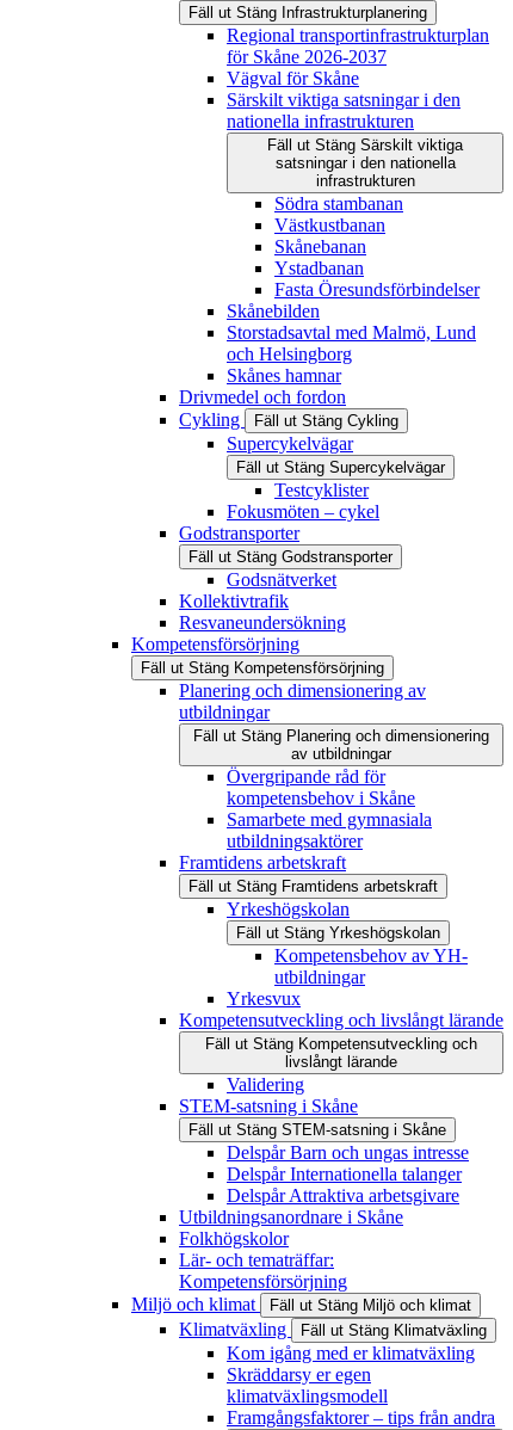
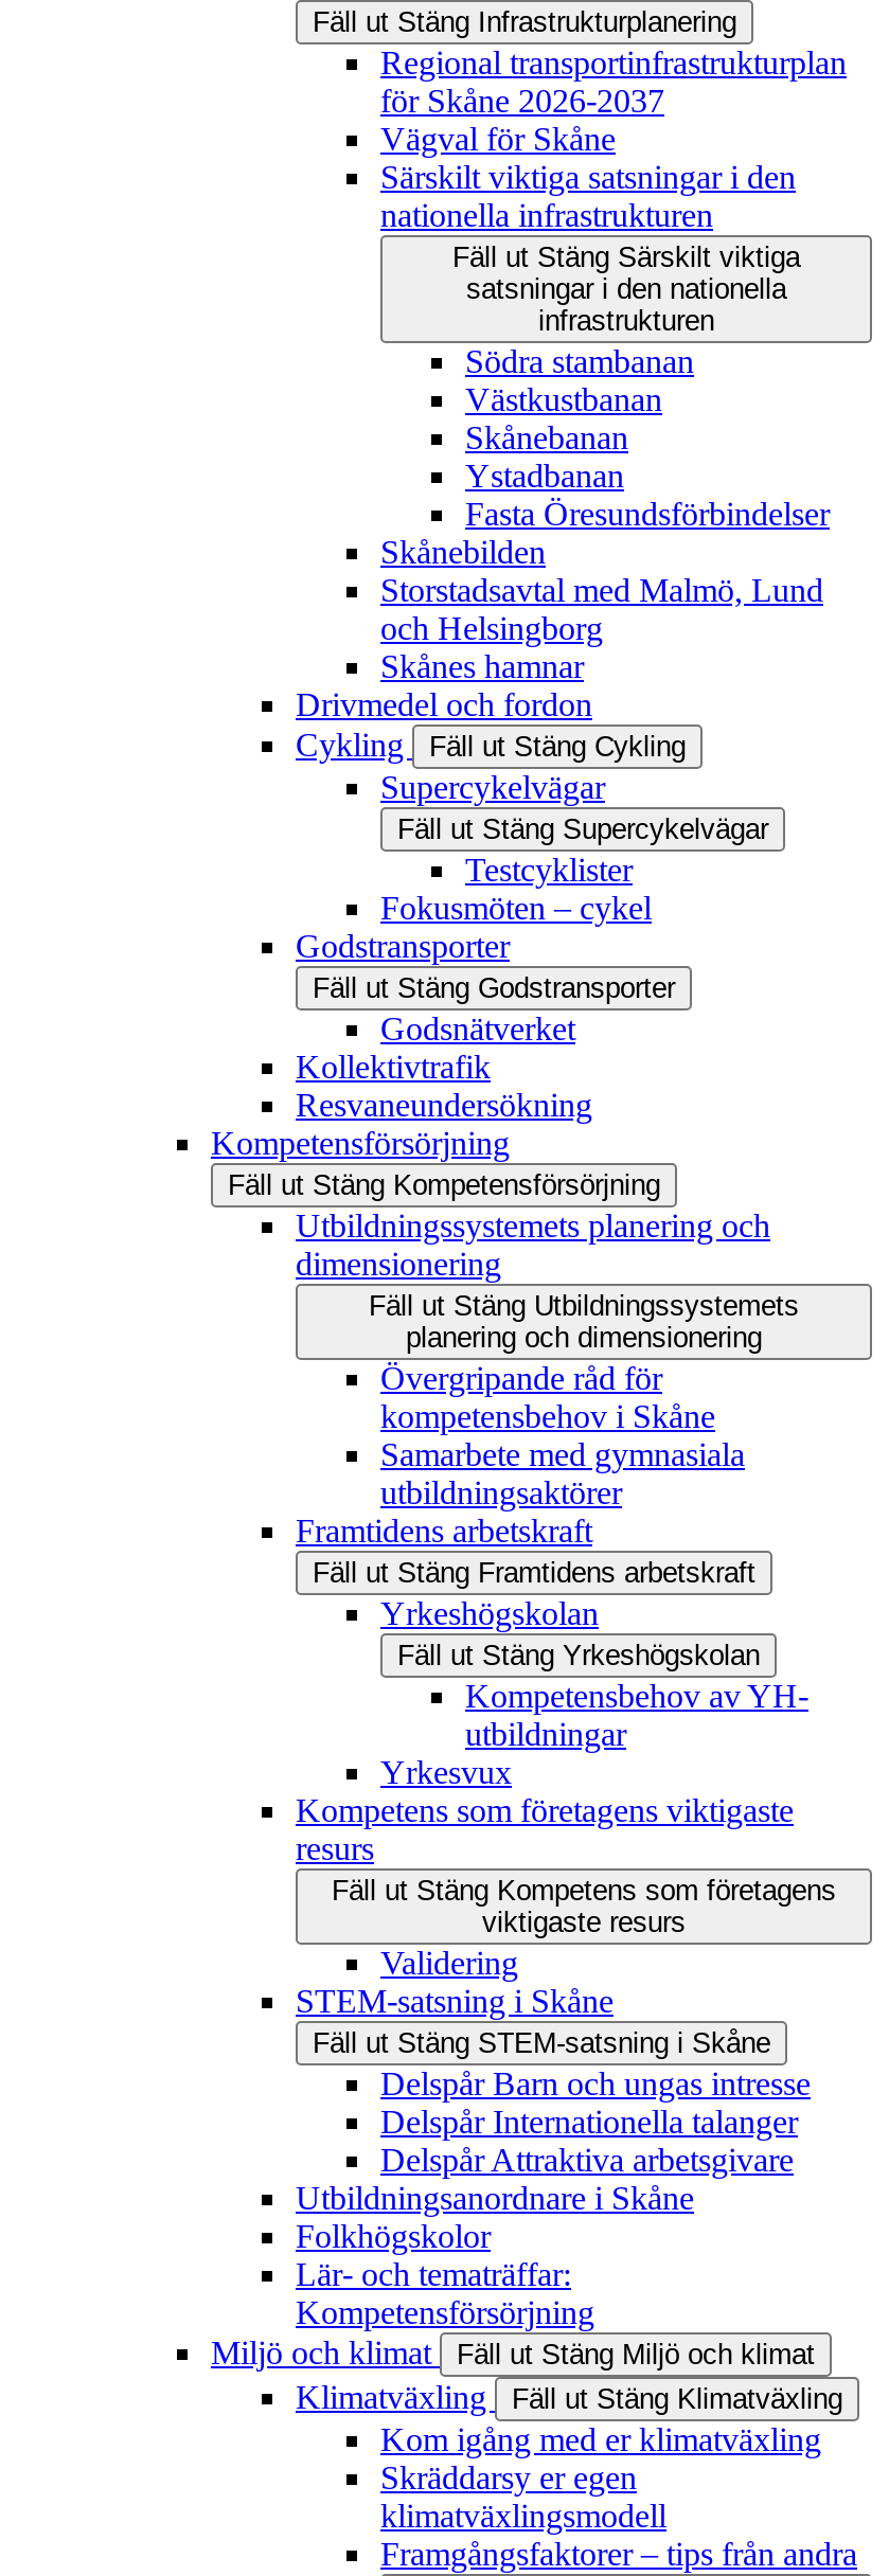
- Planering och dimensionering av
- utbildningar
- Fäll ut Stäng Planering och dimensionering
- av utbildningar
+ Utbildningssystemets planering och
+ dimensionering
+ Fäll ut Stäng Utbildningssystemets
+ planering och dimensionering

- Kompetensutveckling och livslångt lärande
- Fäll ut Stäng Kompetensutveckling och
- livslångt lärande
+ Kompetens som företagens viktigaste
+ resurs
+ Fäll ut Stäng Kompetens som företagens
+ viktigaste resurs
